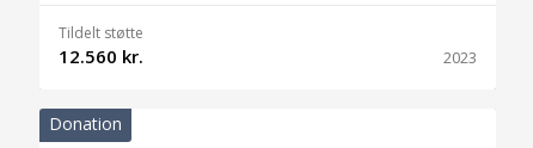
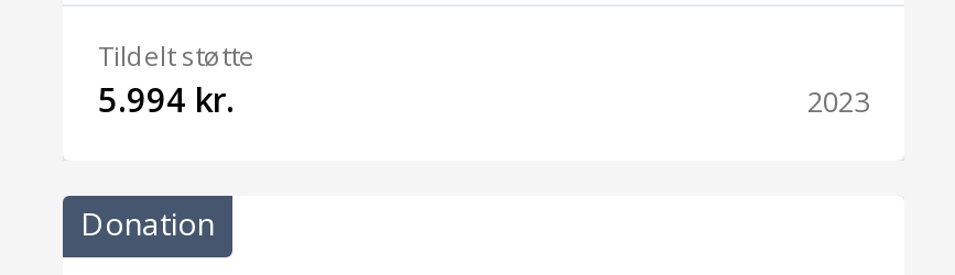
- 12.560 kr.
+ 5.994 kr.
